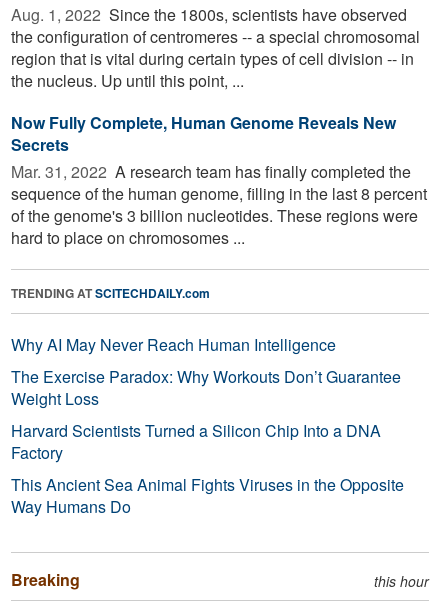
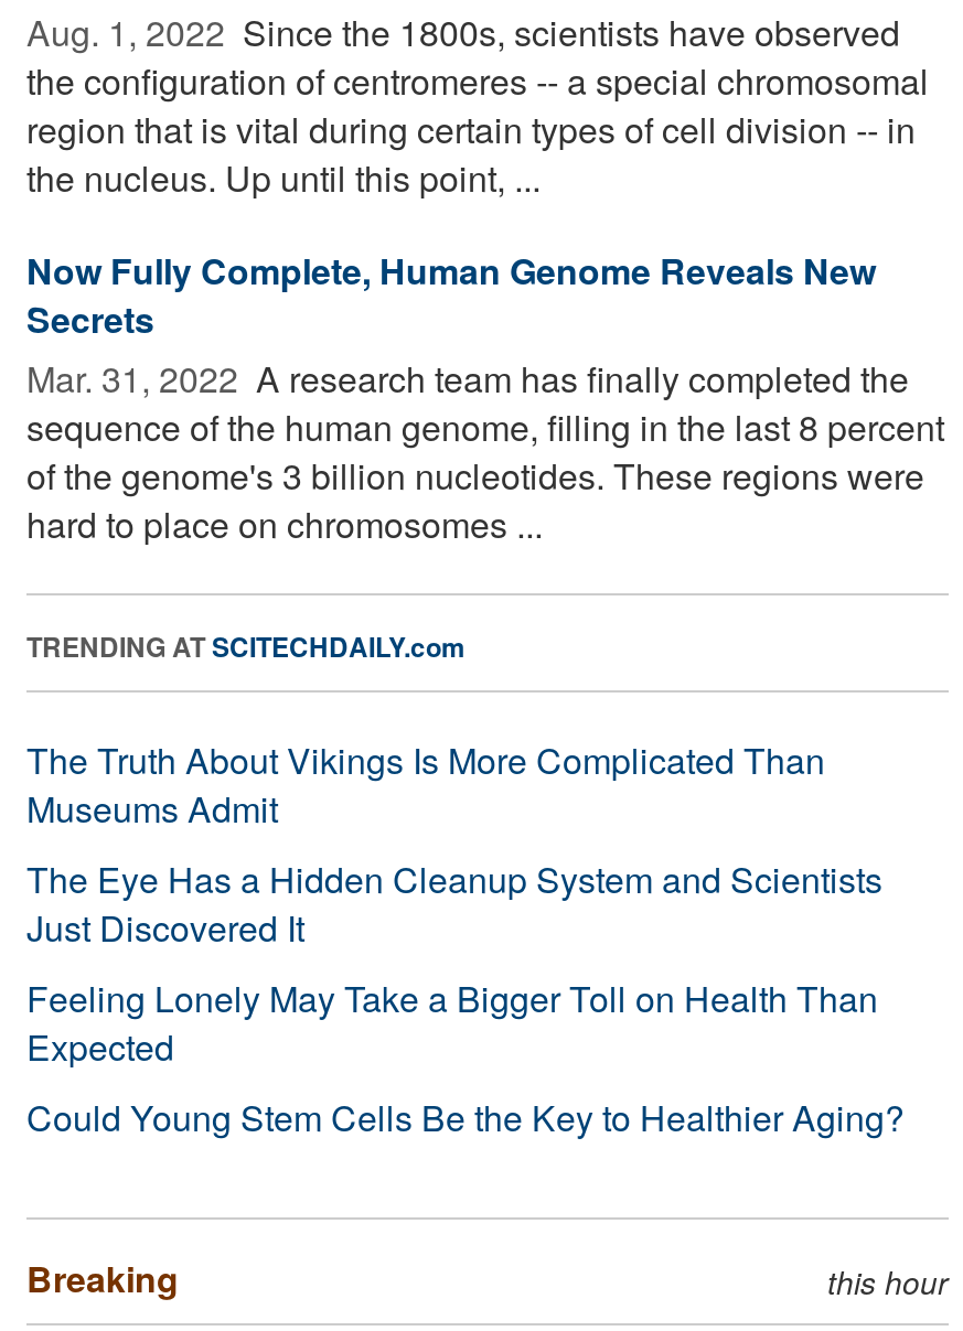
- Why AI May Never Reach Human Intelligence
- The Exercise Paradox: Why Workouts Don’t Guarantee
- Weight Loss
- Harvard Scientists Turned a Silicon Chip Into a DNA
- Factory
- This Ancient Sea Animal Fights Viruses in the Opposite
- Way Humans Do
+ The Truth About Vikings Is More Complicated Than
+ Museums Admit
+ The Eye Has a Hidden Cleanup System and Scientists
+ Just Discovered It
+ Feeling Lonely May Take a Bigger Toll on Health Than
+ Expected
+ Could Young Stem Cells Be the Key to Healthier Aging?
